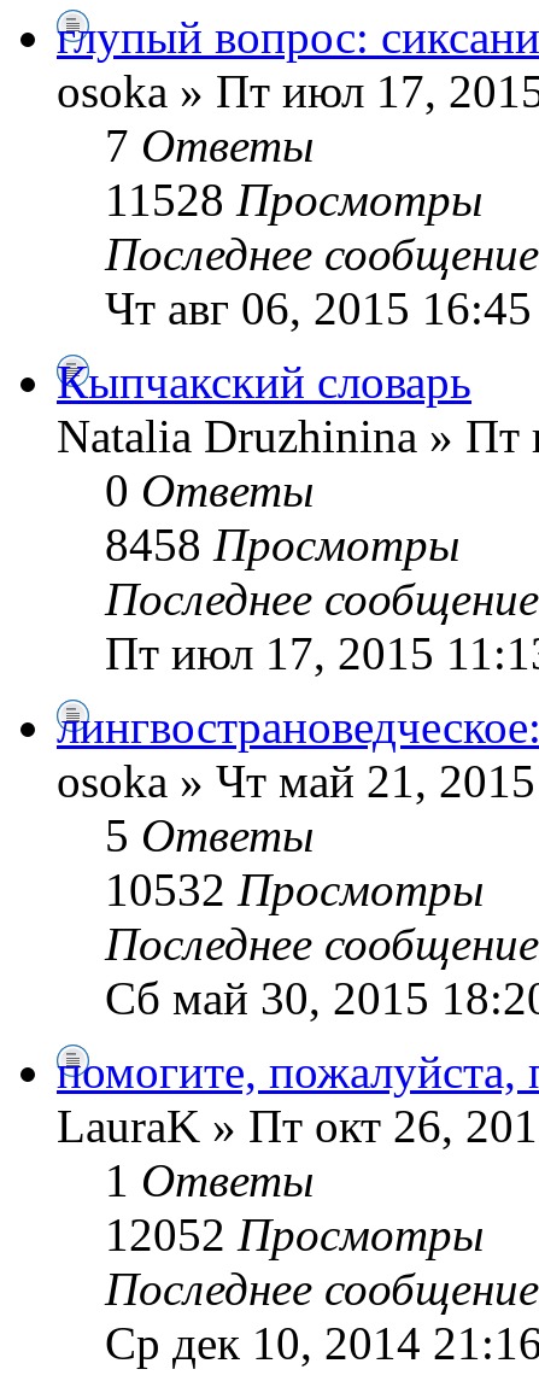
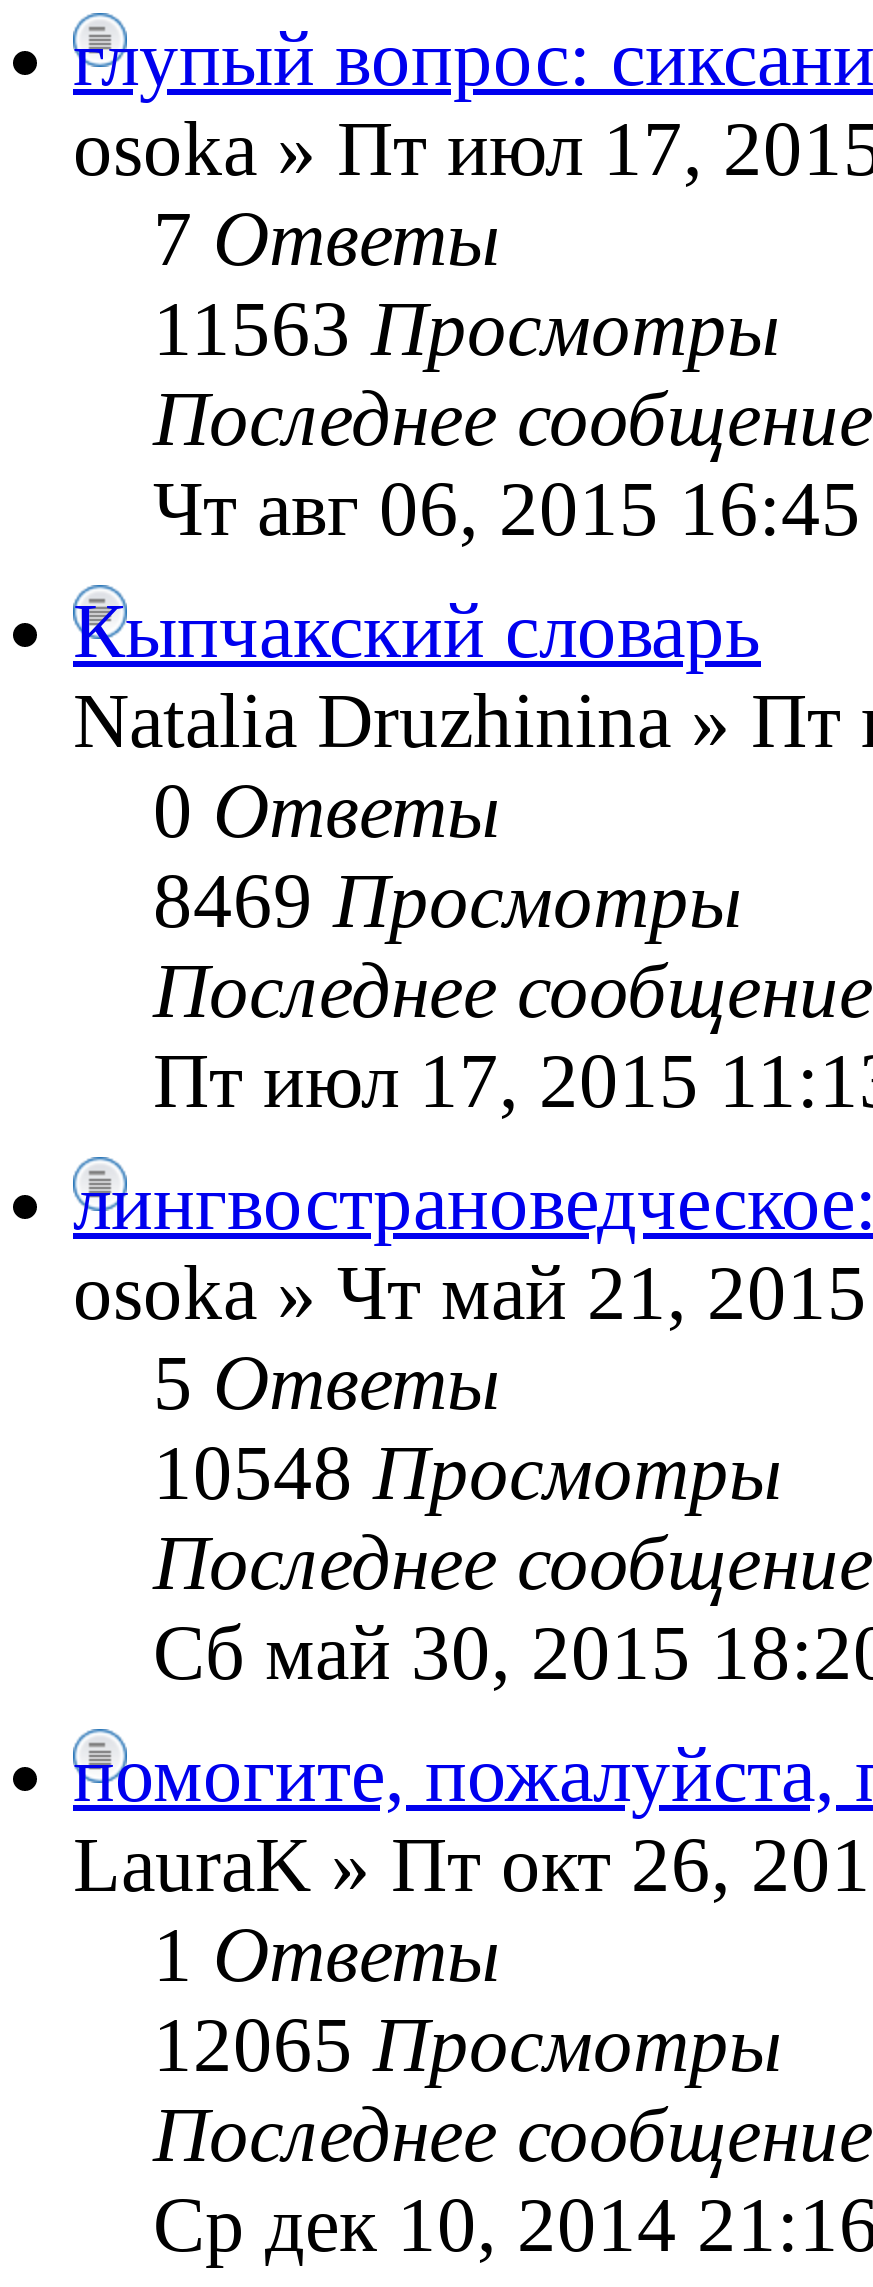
- 11528 Просмотры
+ 11563 Просмотры

- 8458 Просмотры
+ 8469 Просмотры

- 10532 Просмотры
+ 10548 Просмотры

- 12052 Просмотры
+ 12065 Просмотры
